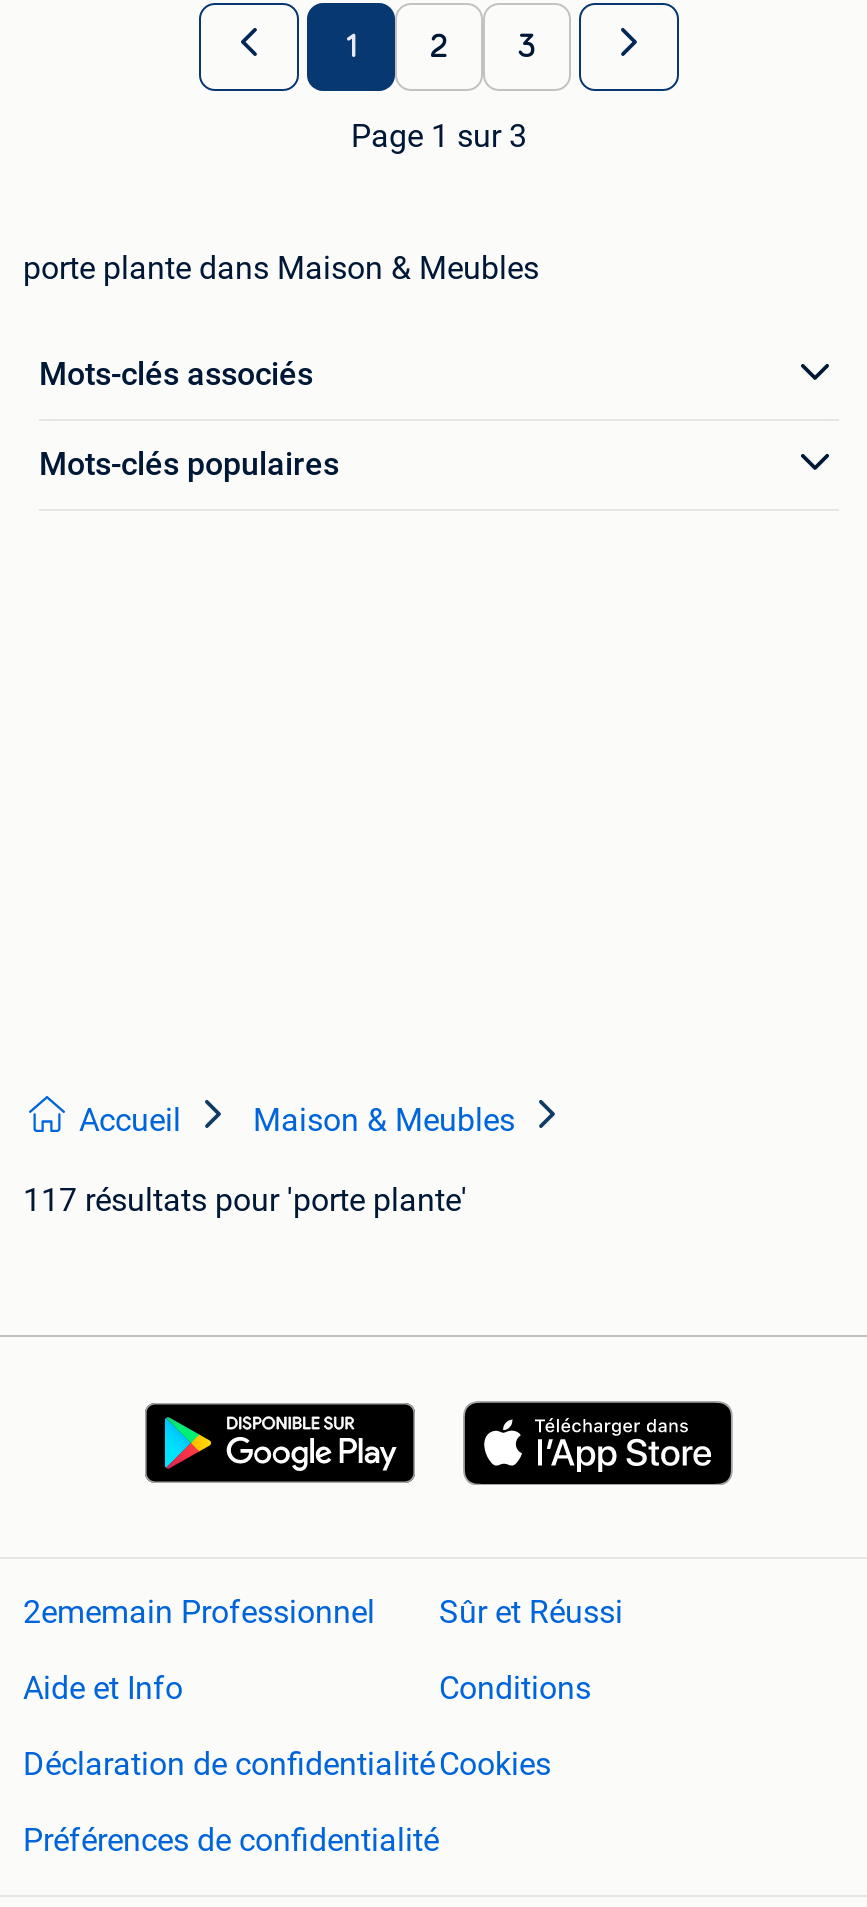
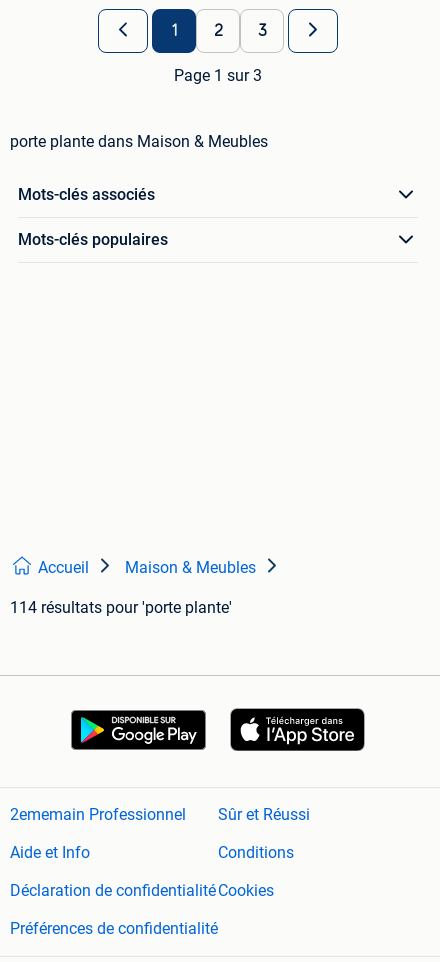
- 117 résultats pour 'porte plante'
+ 114 résultats pour 'porte plante'
